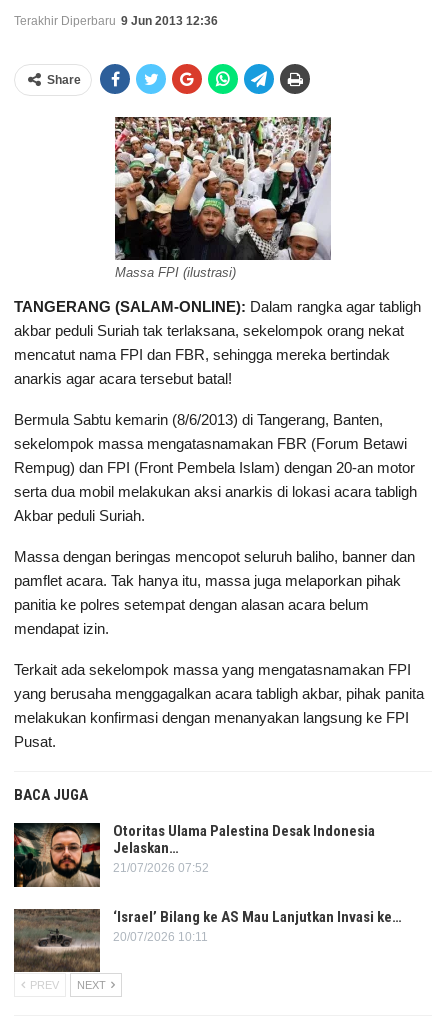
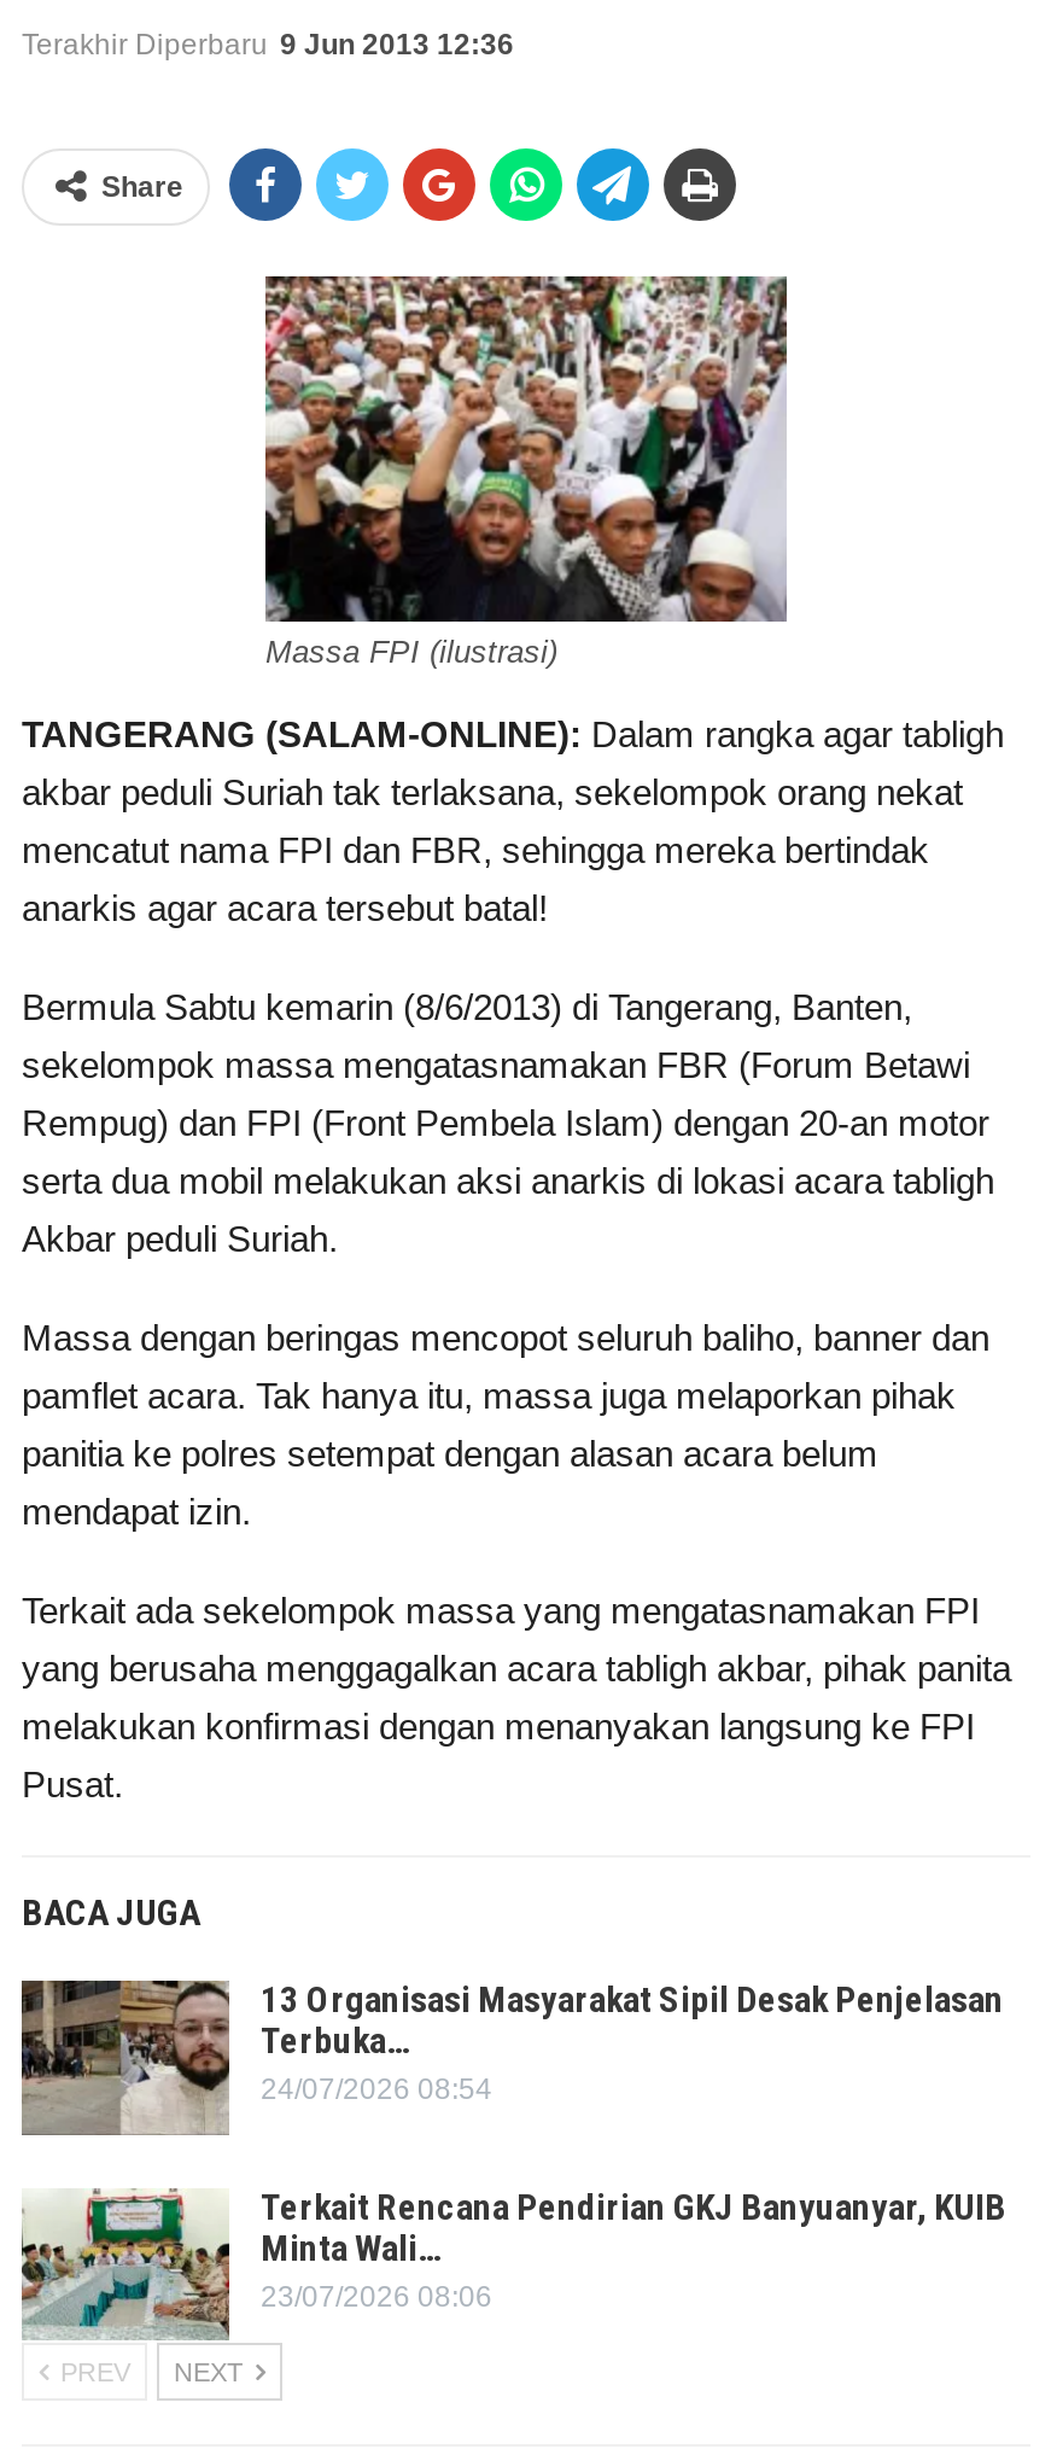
- [image]
- Otoritas Ulama Palestina Desak Indonesia
- Jelaskan…
- 21/07/2026 07:52
+ [image]
+ 13 Organisasi Masyarakat Sipil Desak Penjelasan
+ Terbuka…
+ 24/07/2026 08:54

- [image]
- ‘Israel’ Bilang ke AS Mau Lanjutkan Invasi ke…
- 20/07/2026 10:11
+ [image]
+ Terkait Rencana Pendirian GKJ Banyuanyar, KUIB
+ Minta Wali…
+ 23/07/2026 08:06
